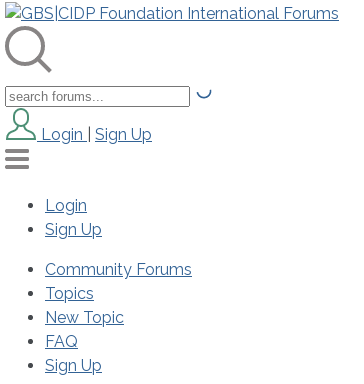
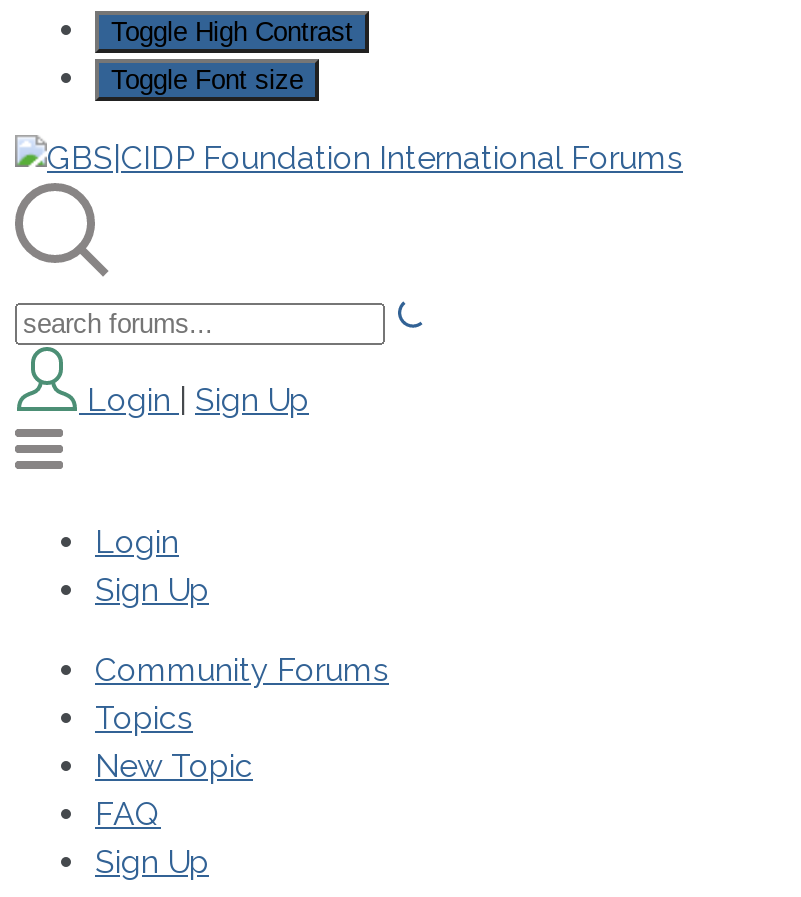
+ Toggle High Contrast
+ Toggle Font size
